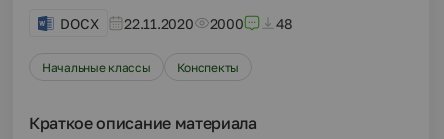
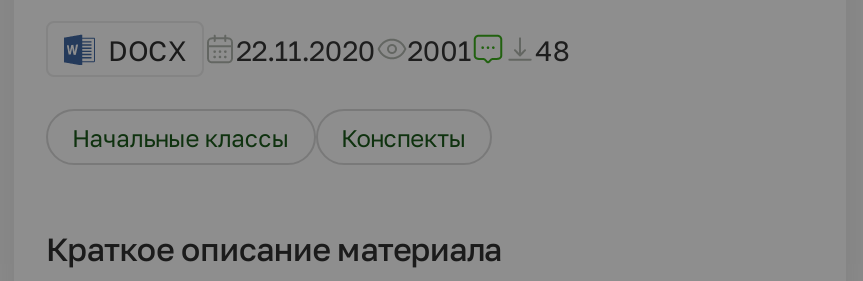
- DOCX 22.11.2020 2000 48
+ DOCX 22.11.2020 2001 48
